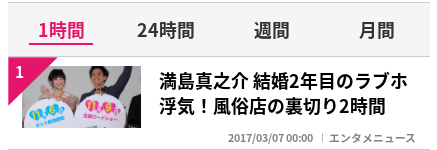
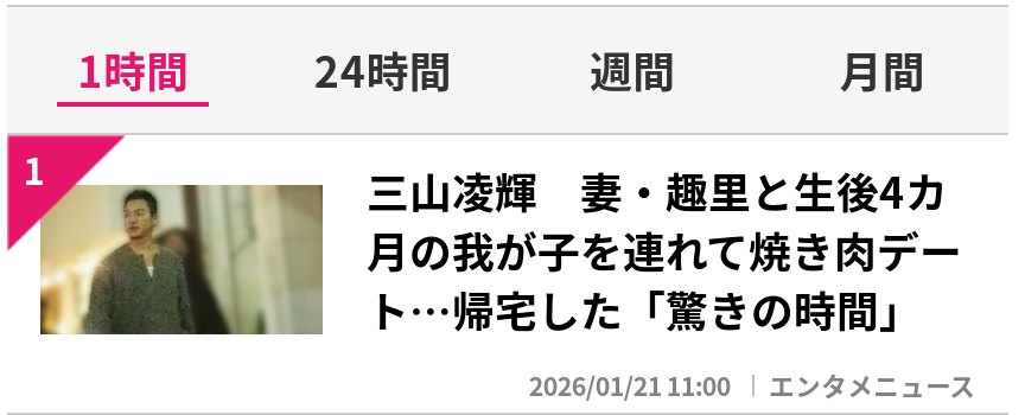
- [image]
- 満島真之介 結婚2年目のラブホ
- 浮気！風俗店の裏切り2時間
+ [image]
+ 三山凌輝 妻・趣里と生後4カ
+ 月の我が子を連れて焼き肉デー
+ ト…帰宅した「驚きの時間」

- 2017/03/07 00:00 エンタメニュース
+ 2026/01/21 11:00 エンタメニュース
